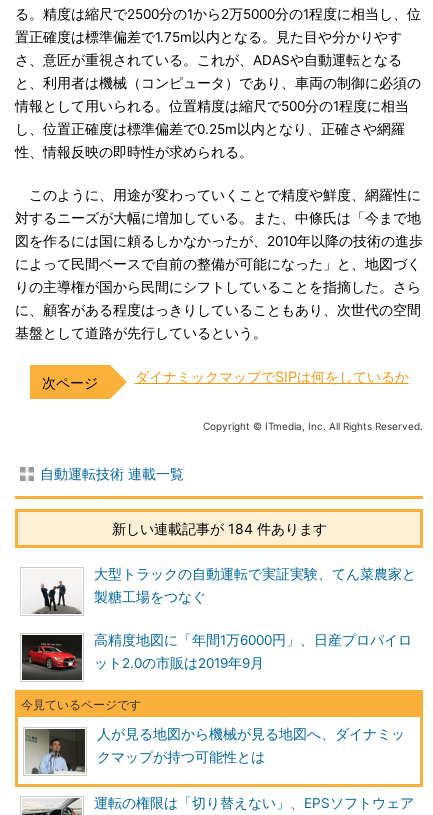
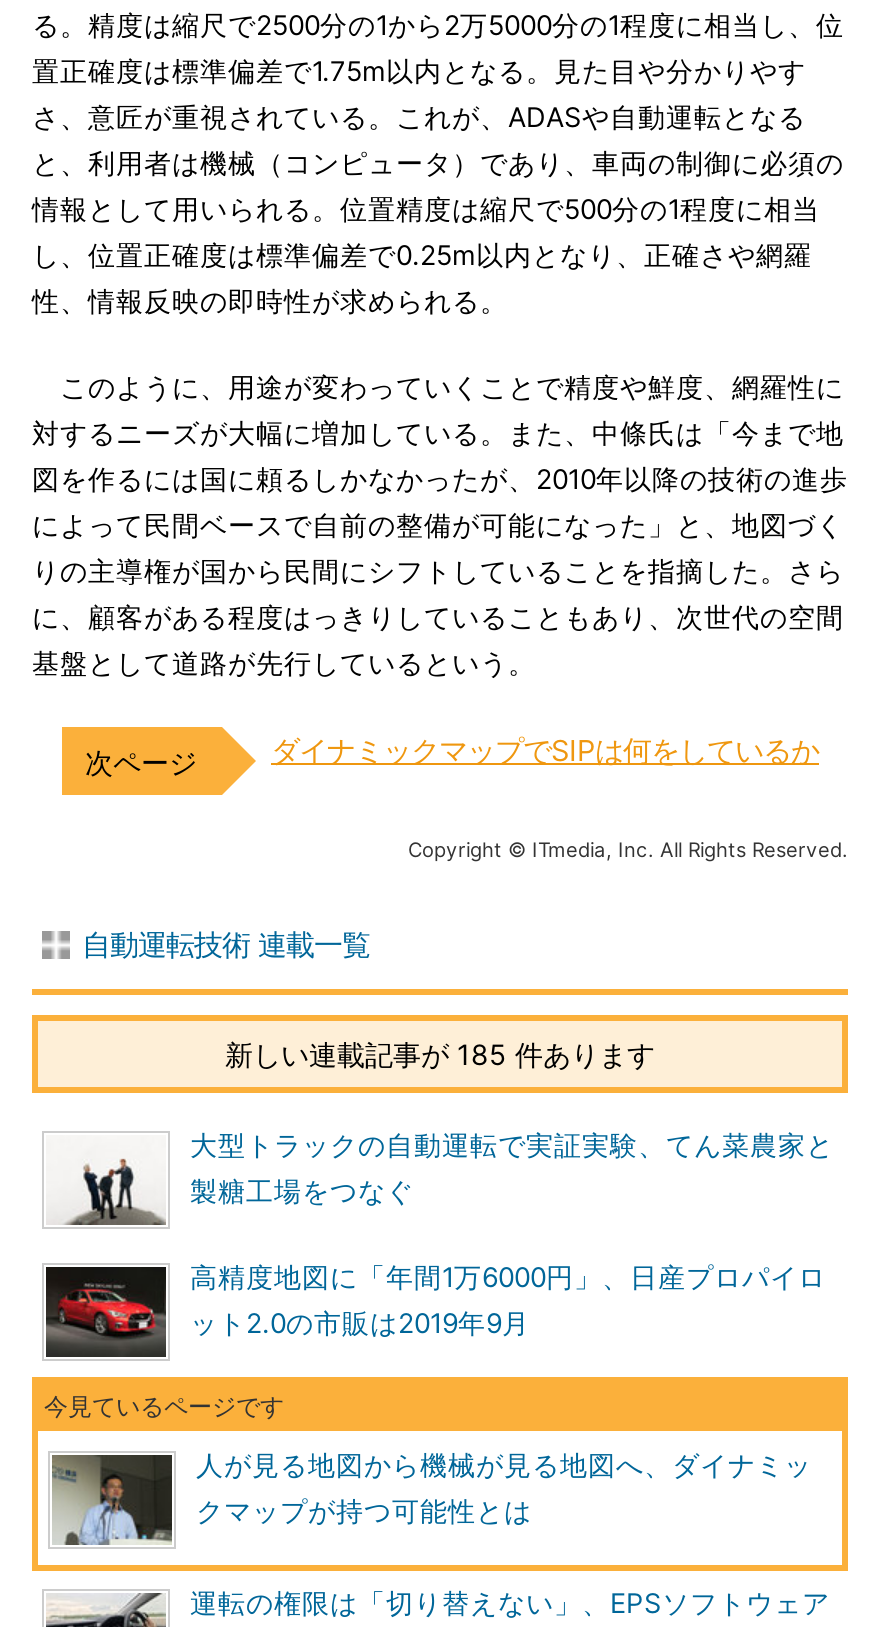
- 新しい連載記事が 184 件あります
+ 新しい連載記事が 185 件あります
